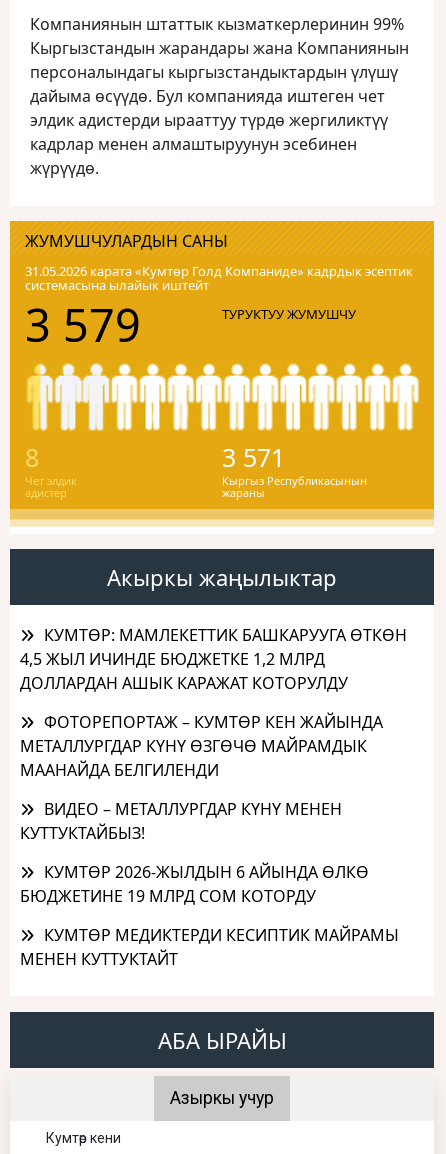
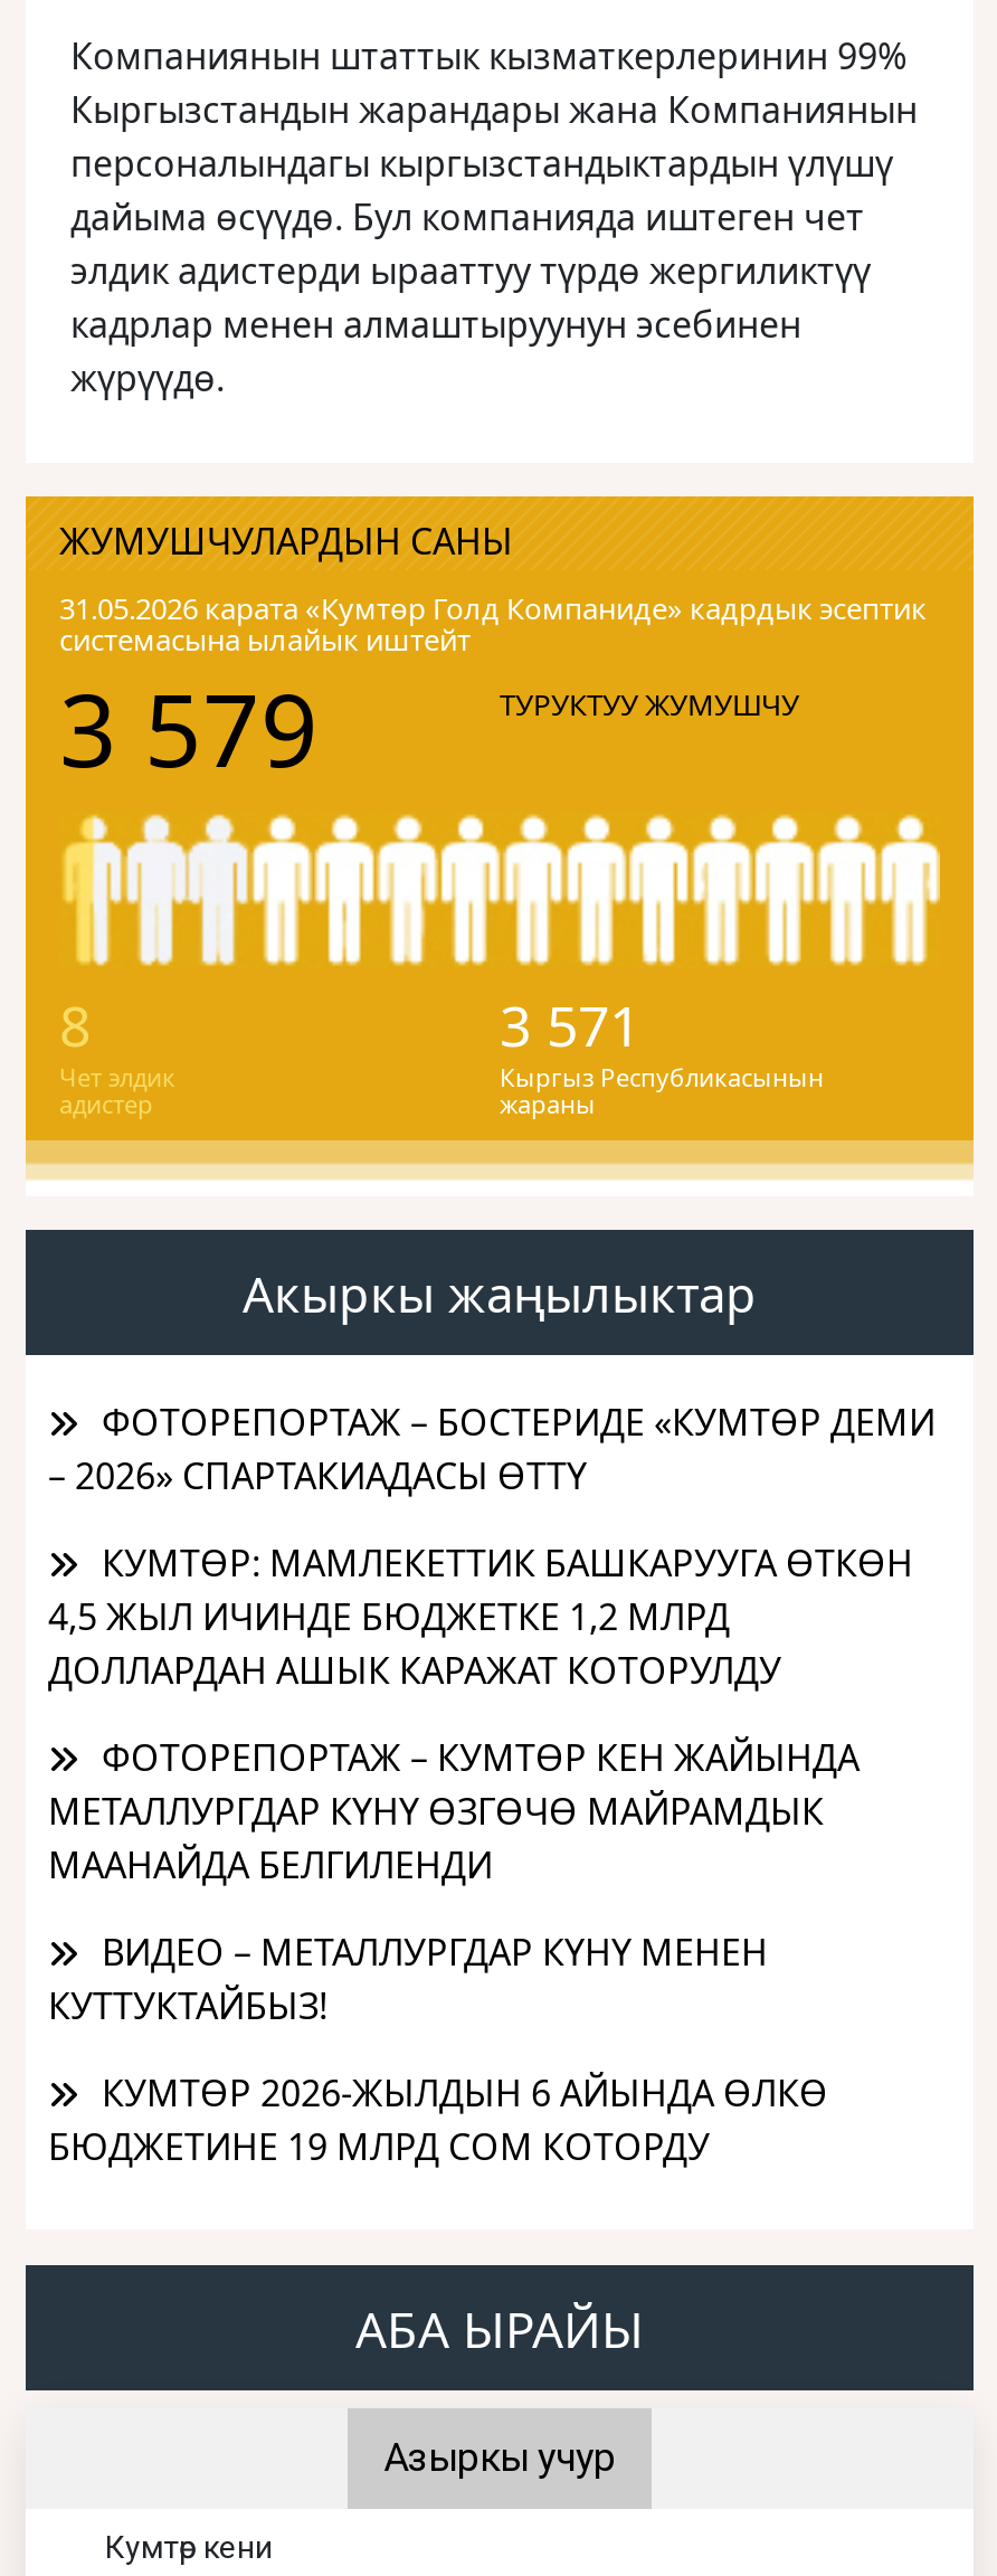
+ ФОТОРЕПОРТАЖ – БОСТЕРИДЕ «КУМТӨР ДЕМИ
+ – 2026» СПАРТАКИАДАСЫ ӨТТҮ

moved down: КУМТӨР: МАМЛЕКЕТТИК БАШКАРУУГА ӨТКӨН | 4,5 ЖЫЛ ИЧИНДЕ БЮДЖЕТКЕ 1,2 МЛРД | ДОЛЛАРДАН АШЫК КАРАЖАТ КОТОРУЛДУ | ... | КУМТӨР 2026-ЖЫЛДЫН 6 АЙЫНДА ӨЛКӨ | БЮДЖЕТИНЕ 19 МЛРД СОМ КОТОРДУ

- КУМТӨР МЕДИКТЕРДИ КЕСИПТИК МАЙРАМЫ
- МЕНЕН КУТТУКТАЙТ
